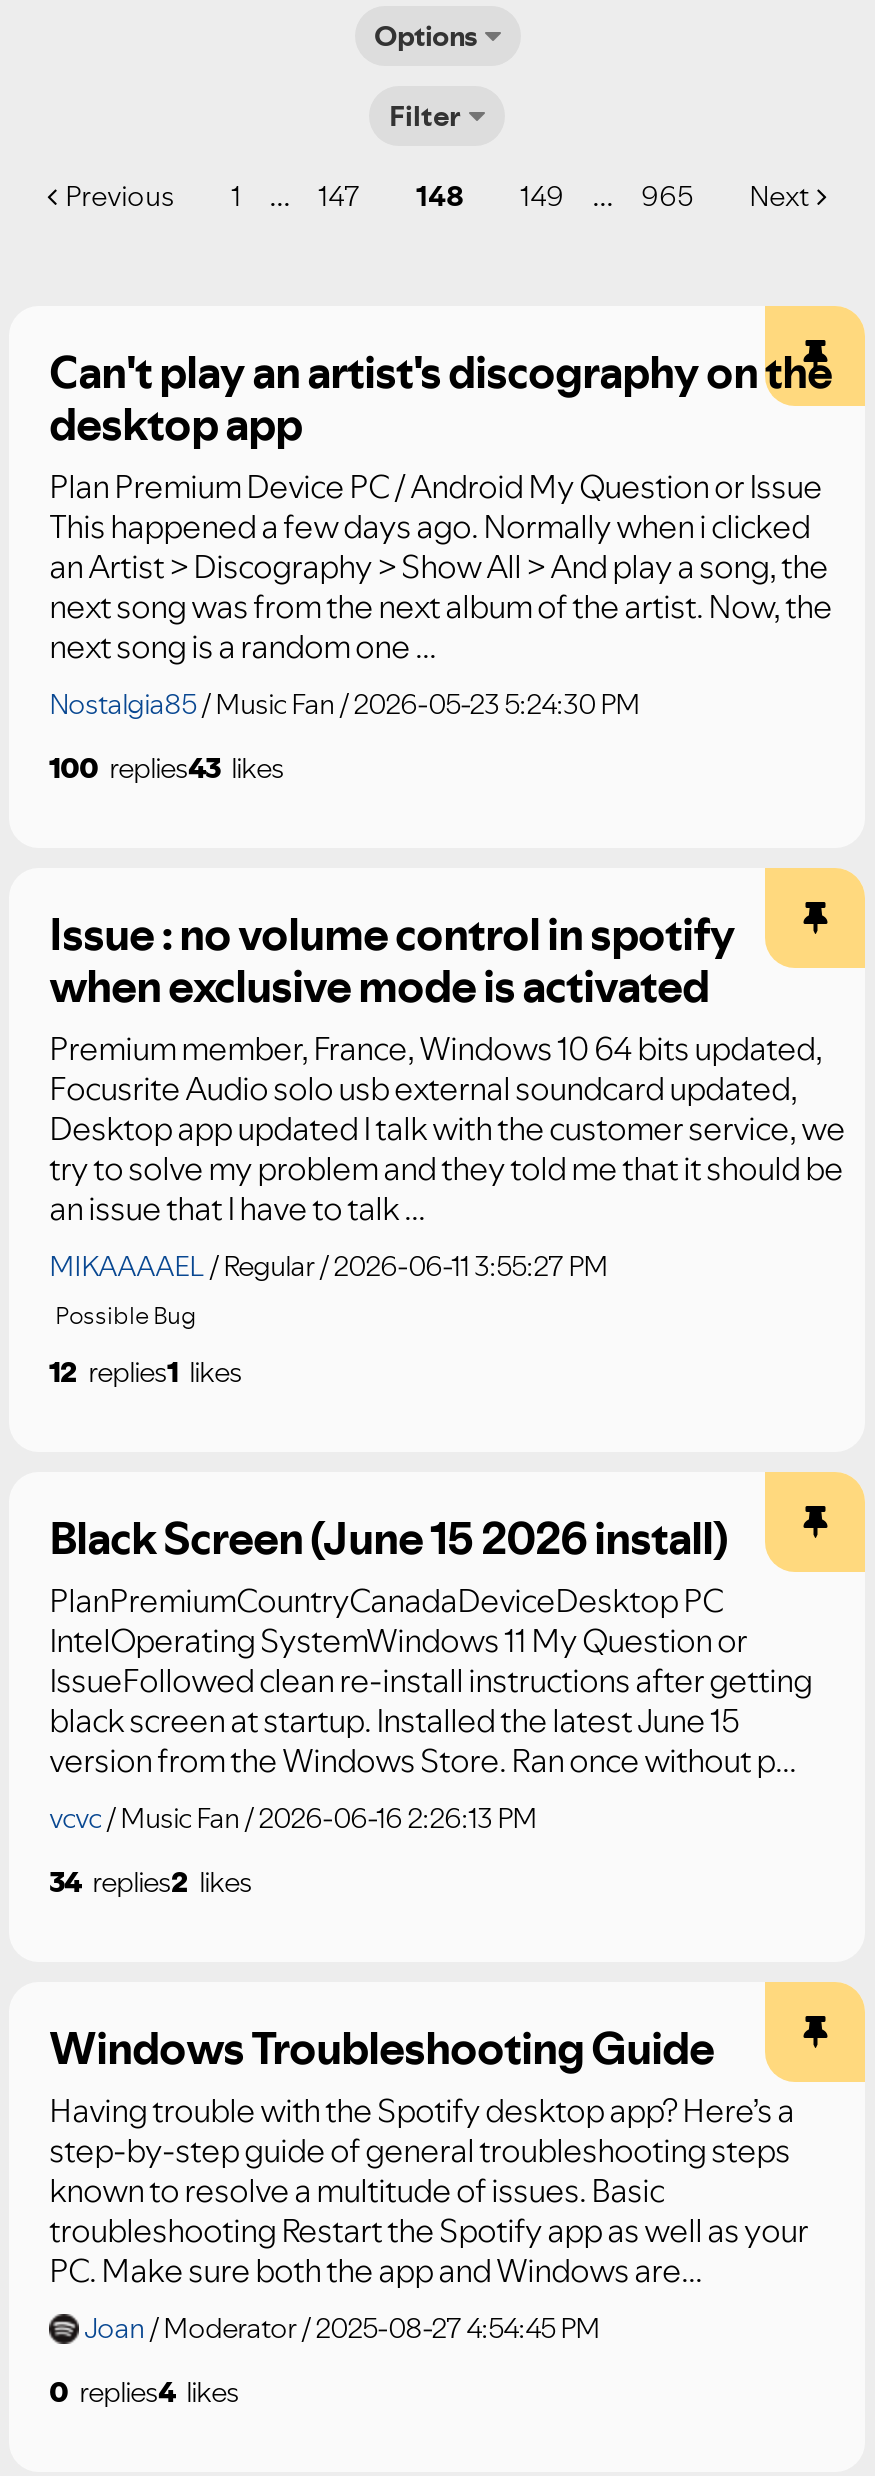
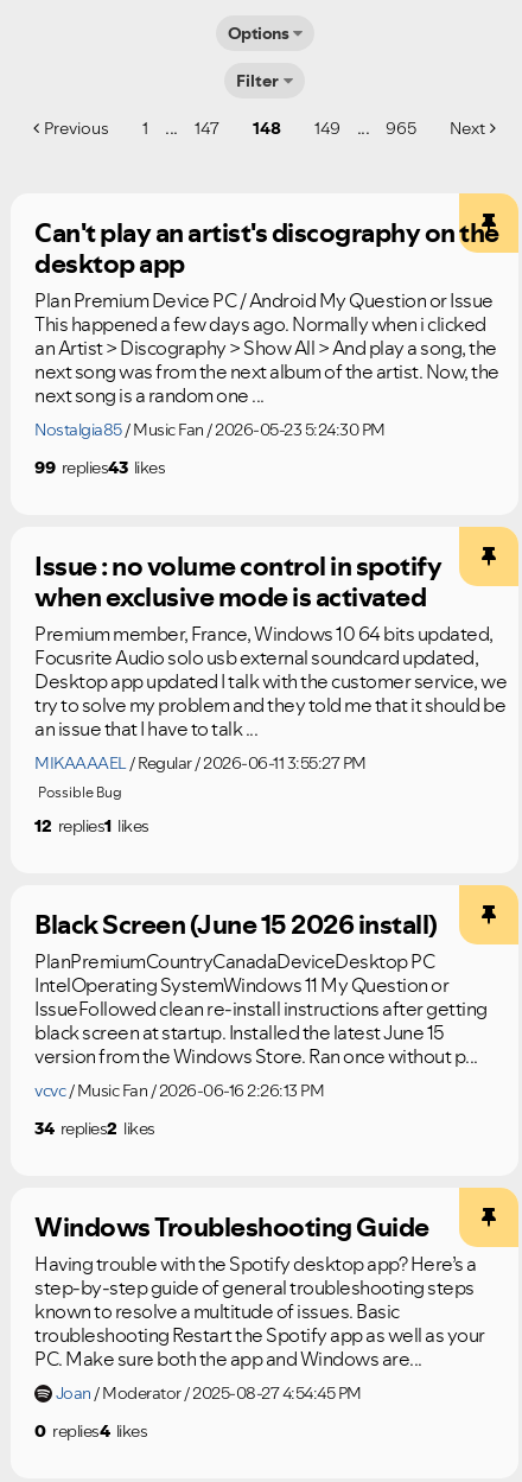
- 100 replies43 likes
+ 99 replies43 likes
